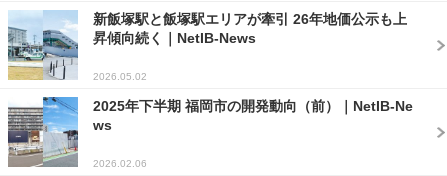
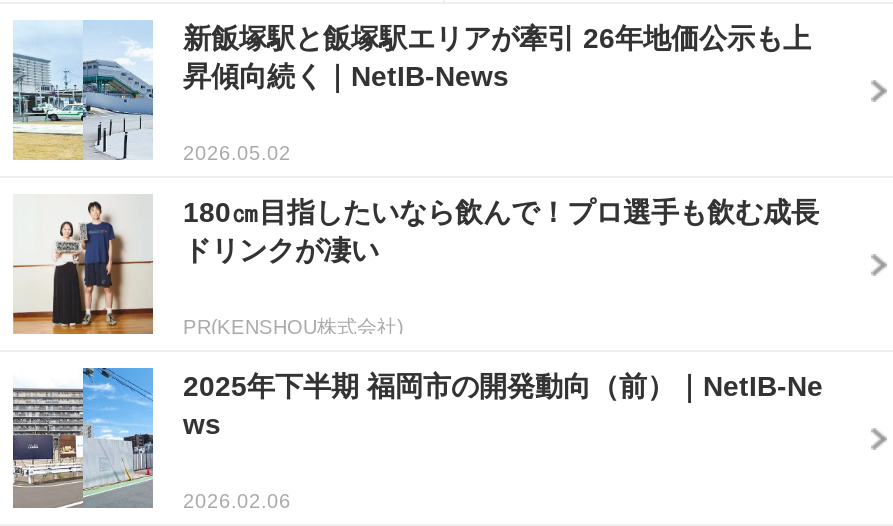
+ [image]
+ 180㎝目指したいなら飲んで！プロ選手も飲む成長
+ ドリンクが凄い
+ PR(KENSHOU株式会社)
